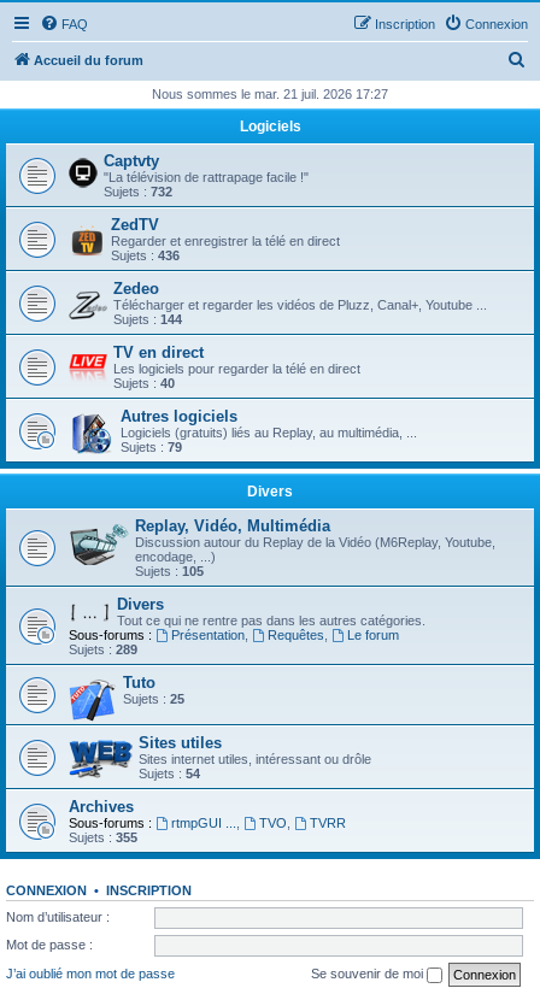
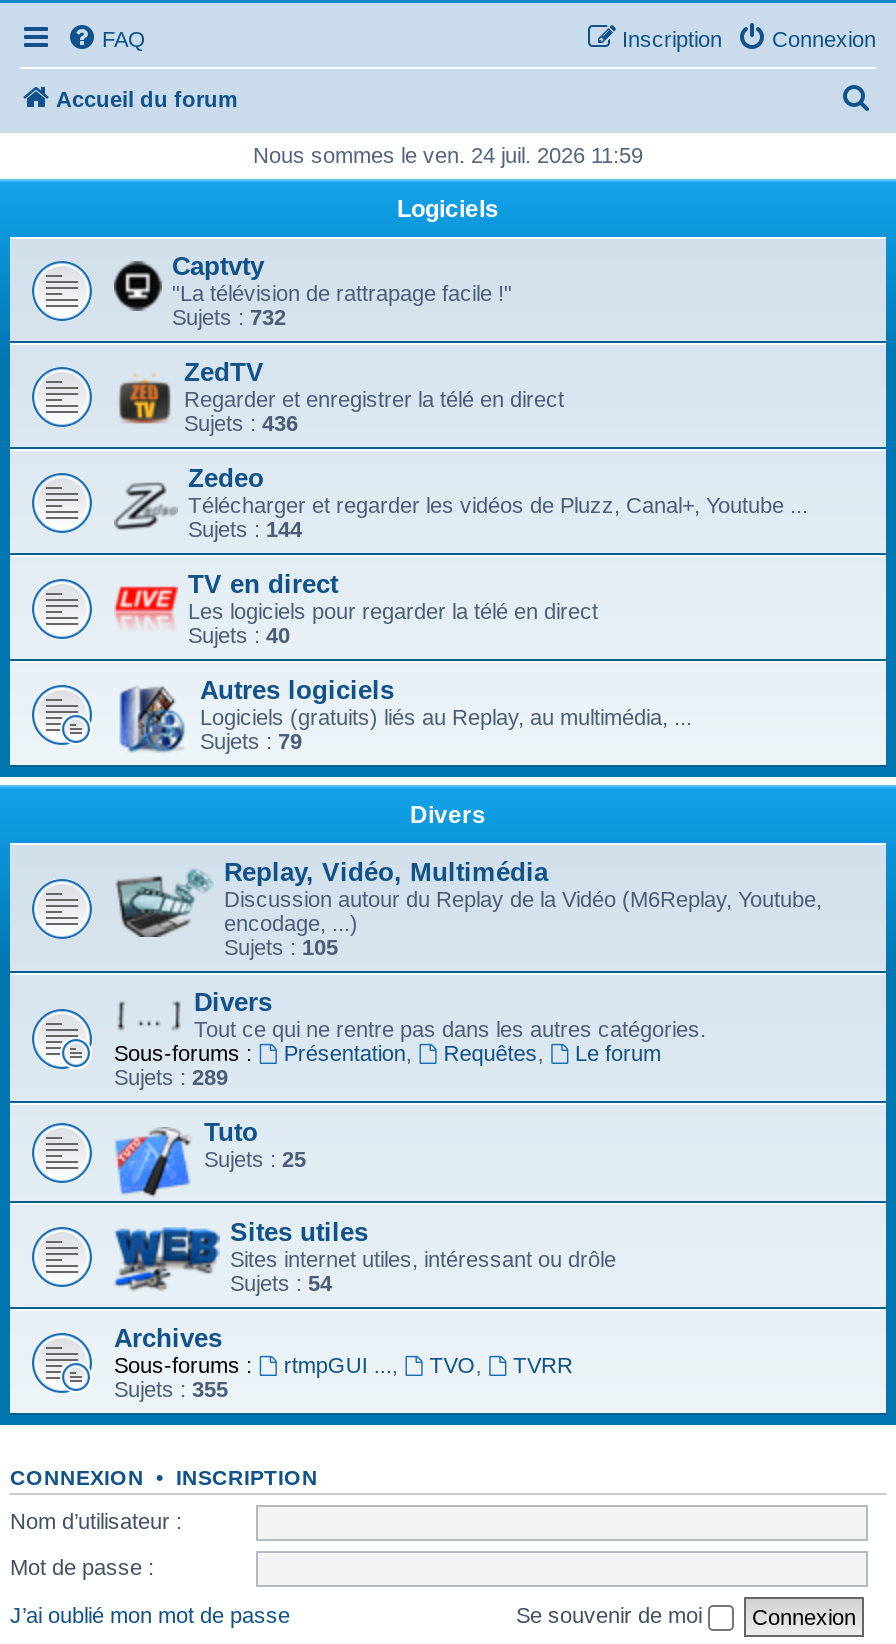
- Nous sommes le mar. 21 juil. 2026 17:27
+ Nous sommes le ven. 24 juil. 2026 11:59
